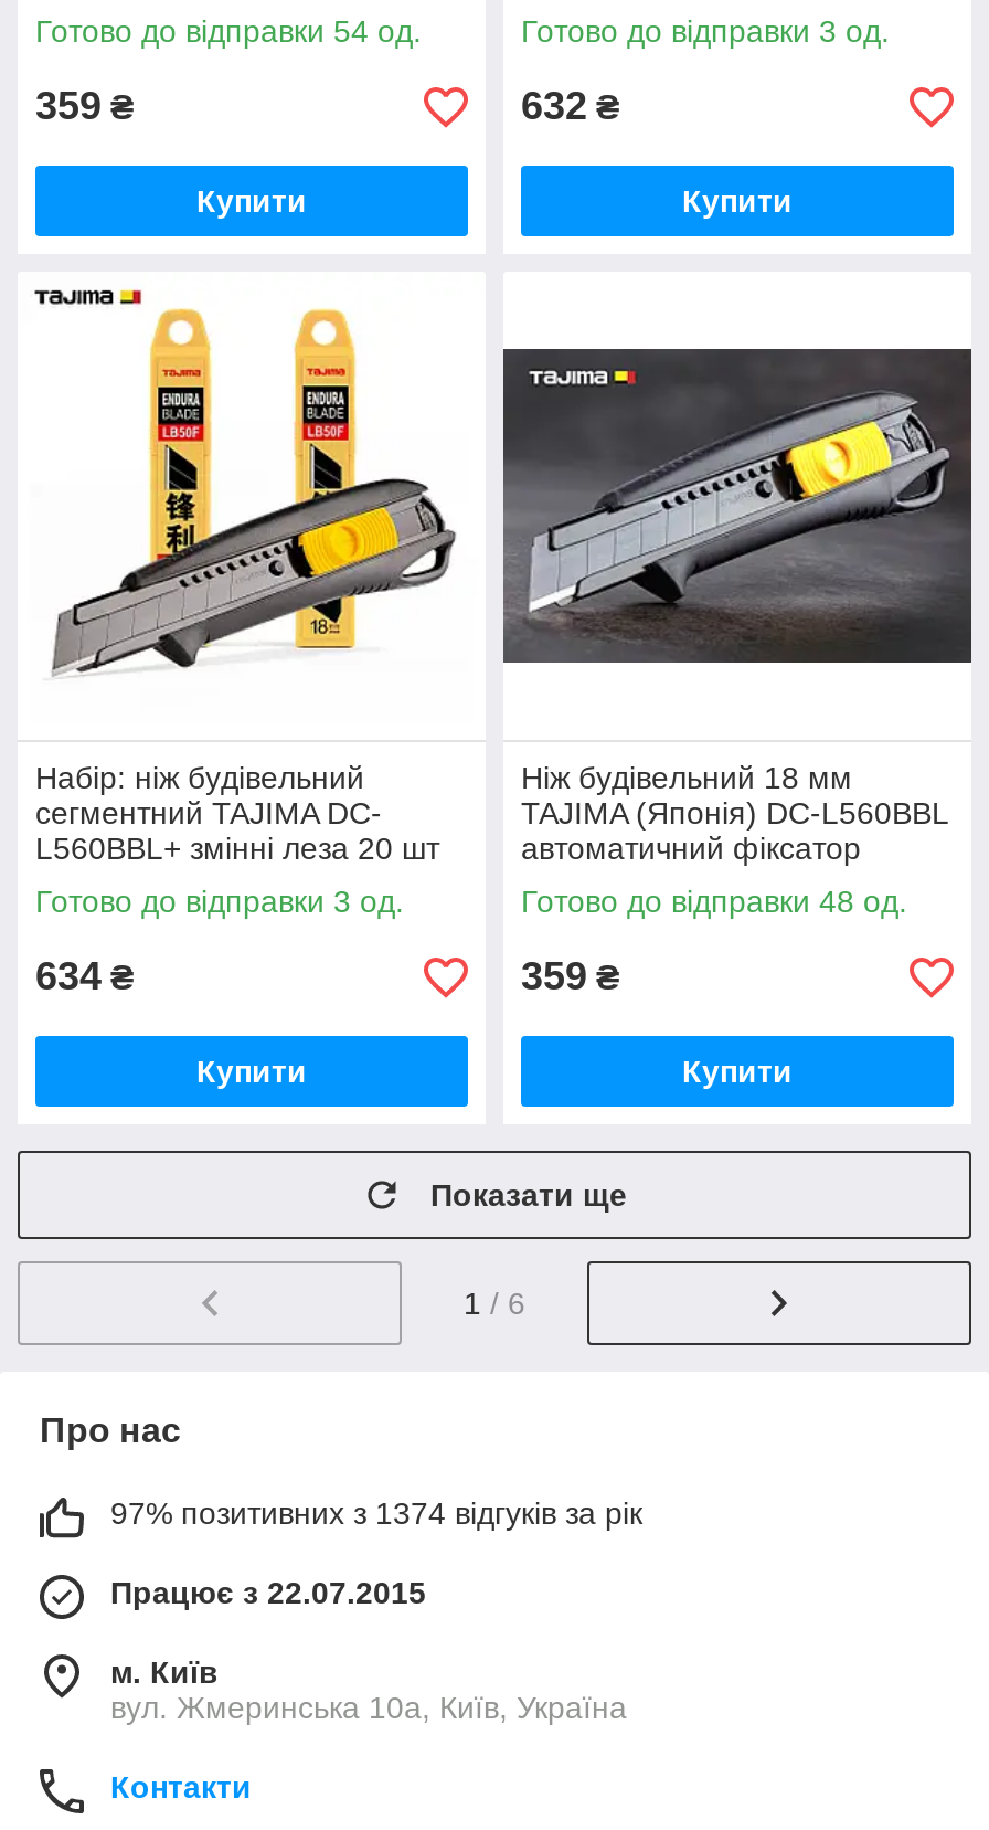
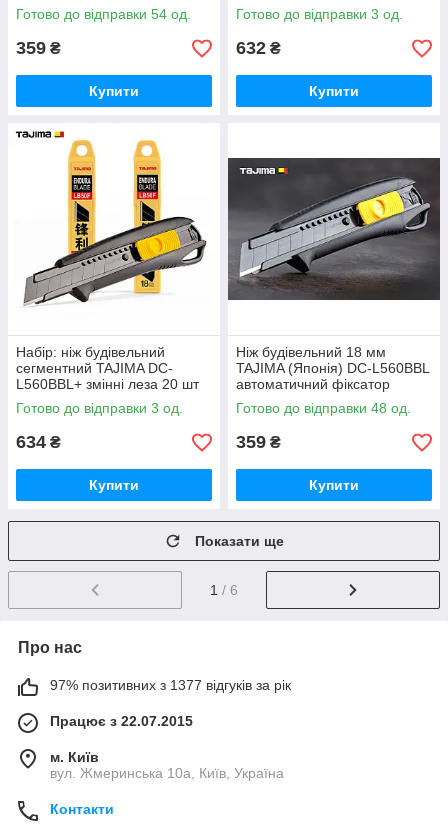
- 97% позитивних з 1374 відгуків за рік
+ 97% позитивних з 1377 відгуків за рік
